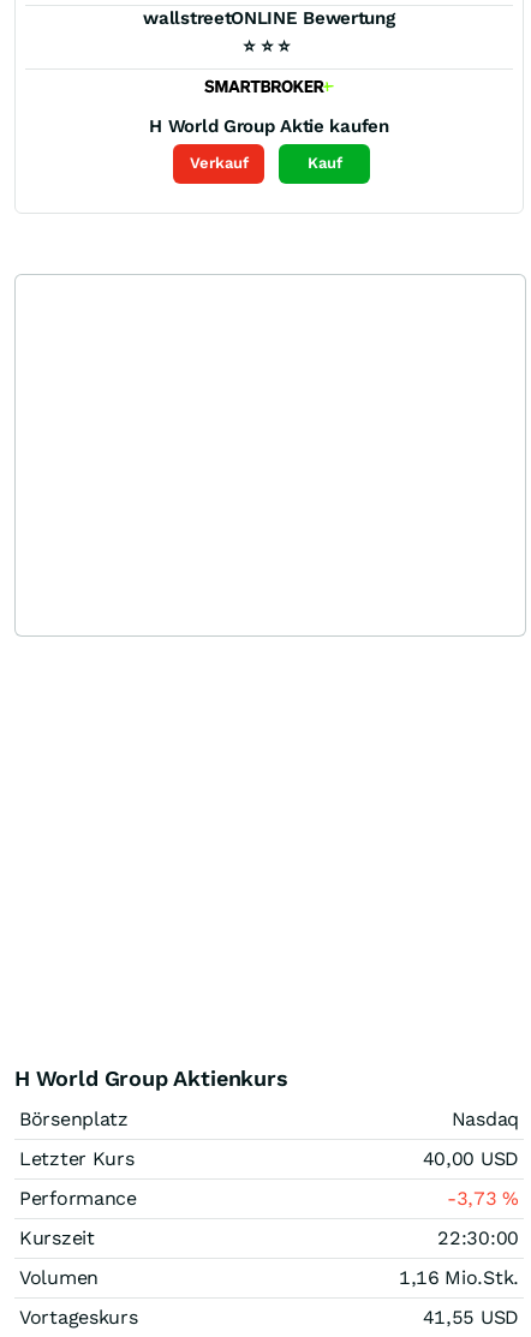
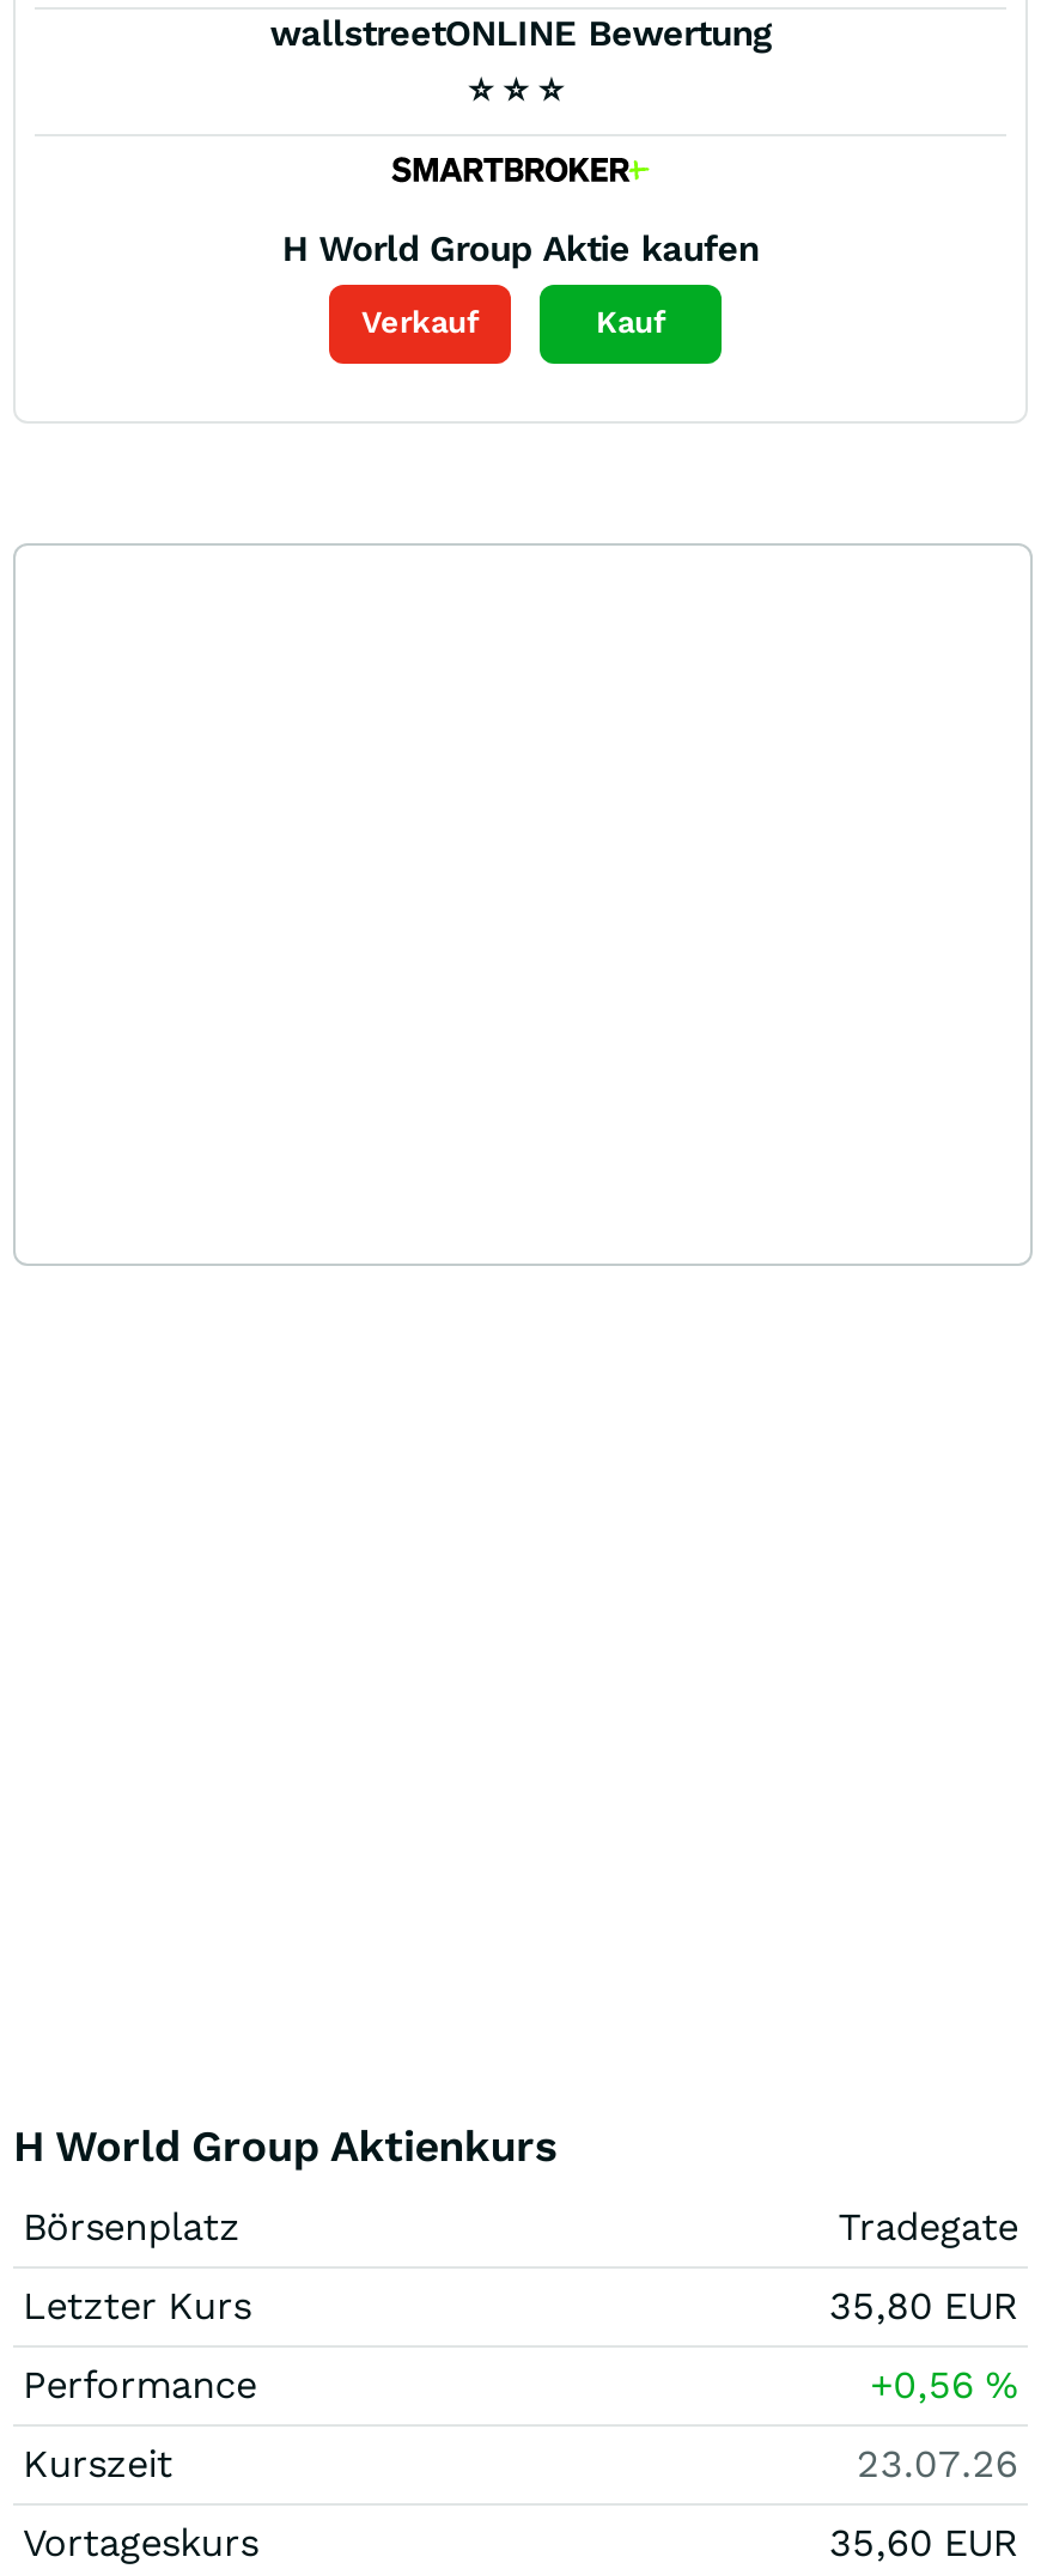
- Nasdaq
+ Tradegate

- 40,00 USD
+ 35,80 EUR

- -3,73%
+ +0,56%

- 22:30:00
- Volumen
- 1,16 Mio.Stk.
+ 23.07.26

- 41,55 USD
+ 35,60 EUR
